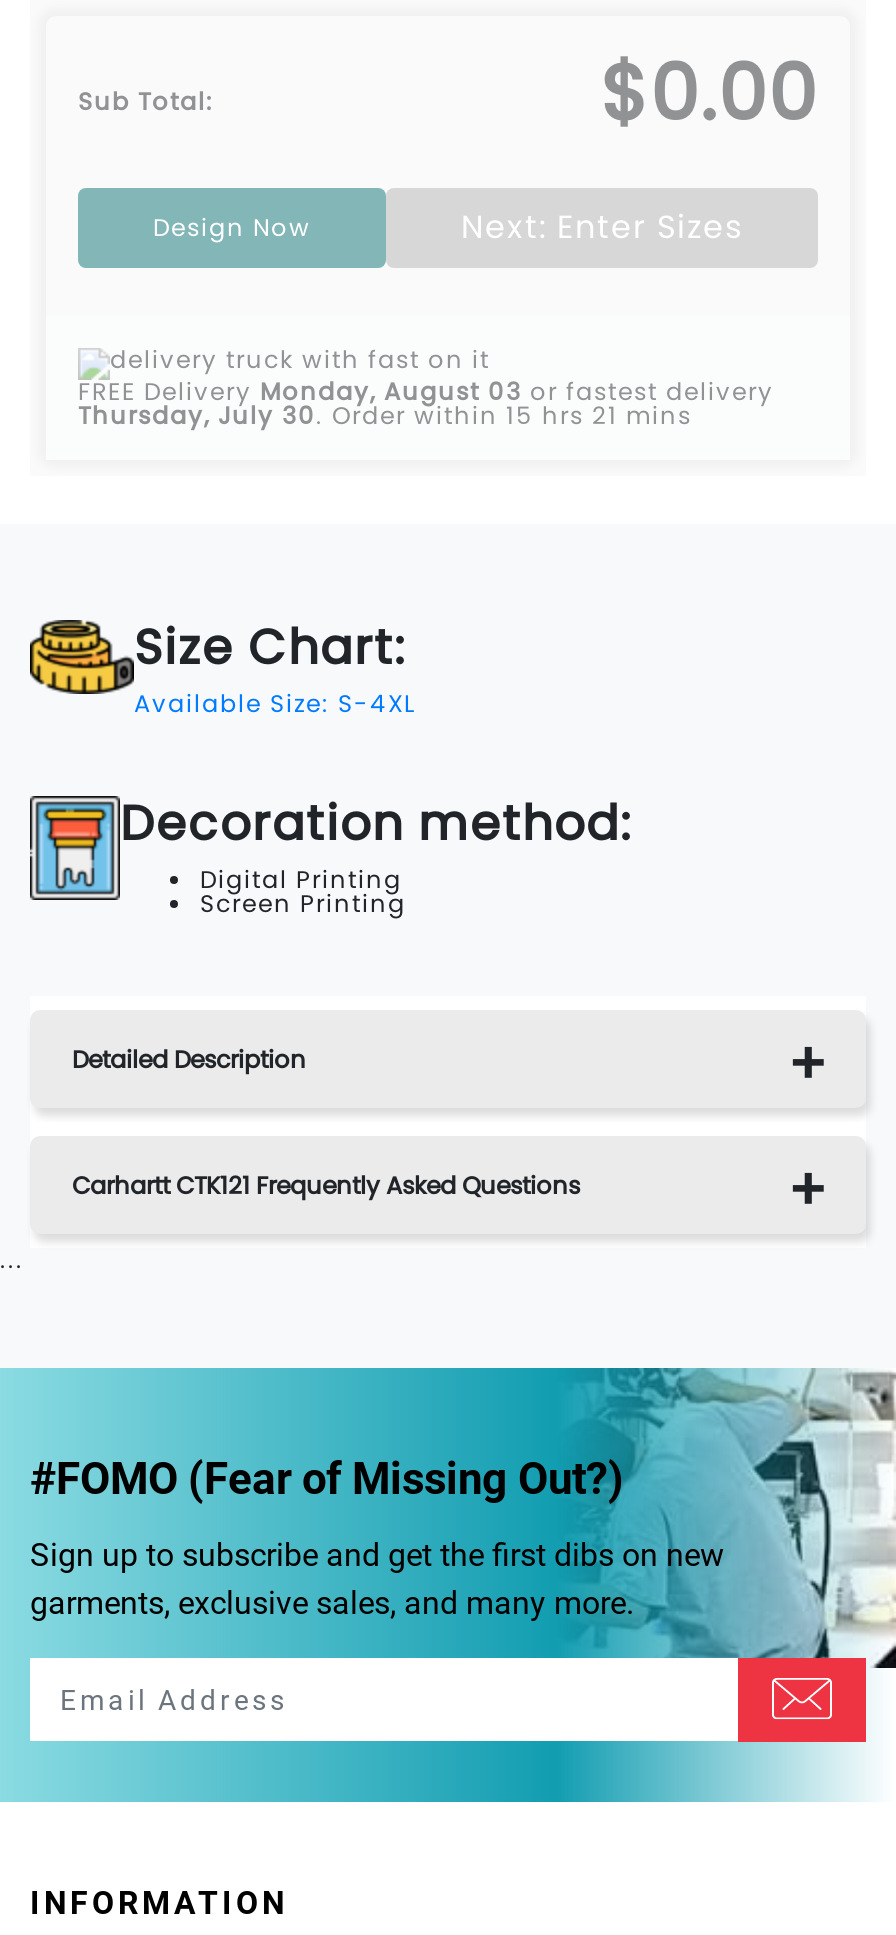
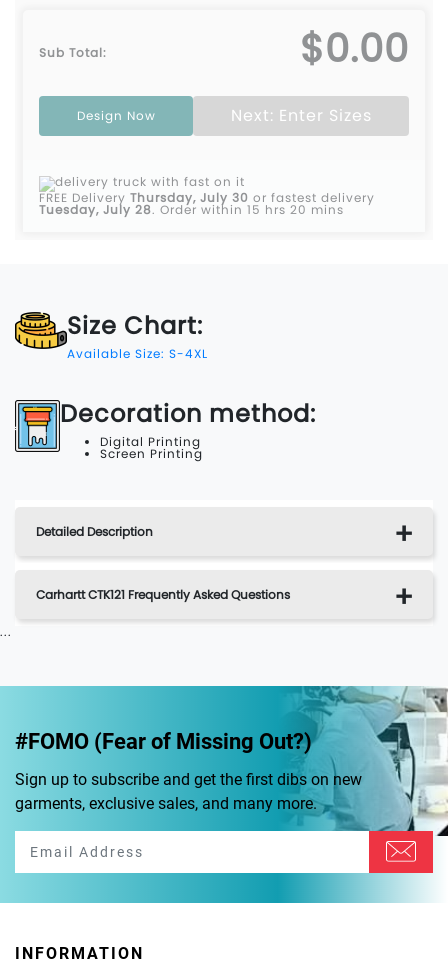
- FREE Delivery Monday, August 03 or fastest delivery
+ FREE Delivery Thursday, July 30 or fastest delivery

- Thursday, July 30.Order within 15 hrs 21 mins
+ Tuesday, July 28.Order within 15 hrs 20 mins
